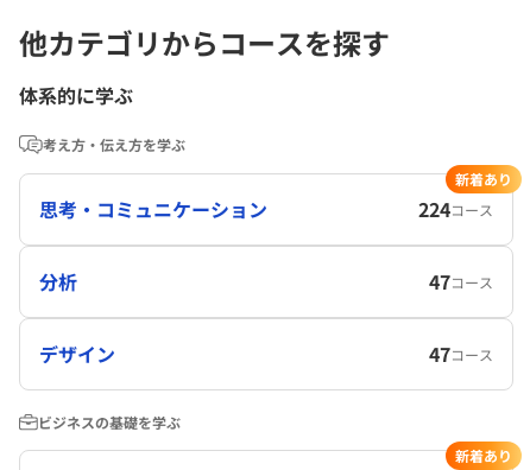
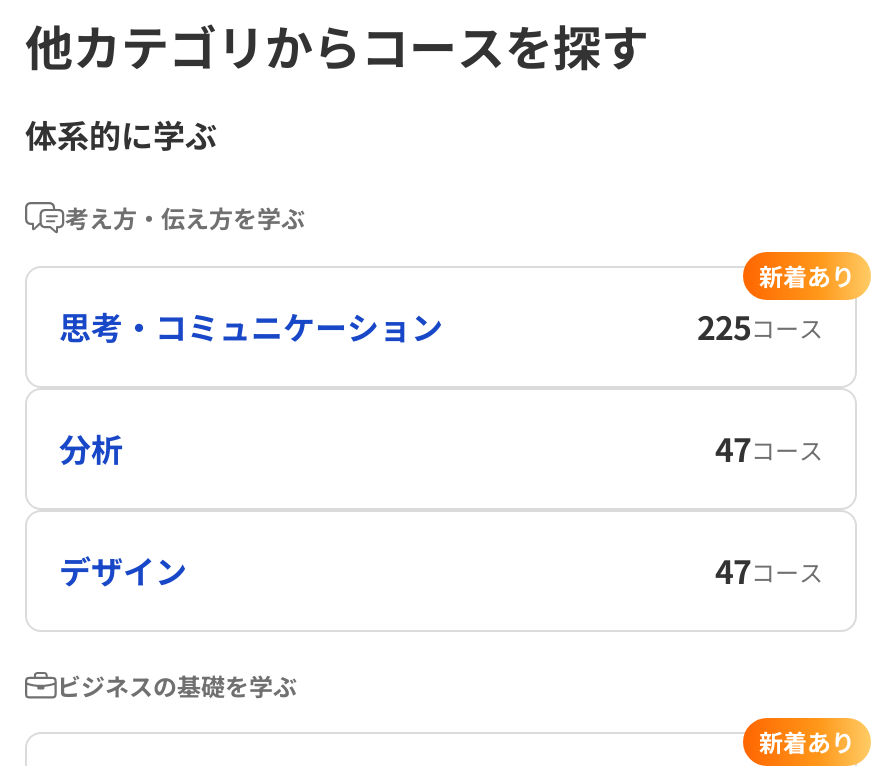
- 224コース
+ 225コース
